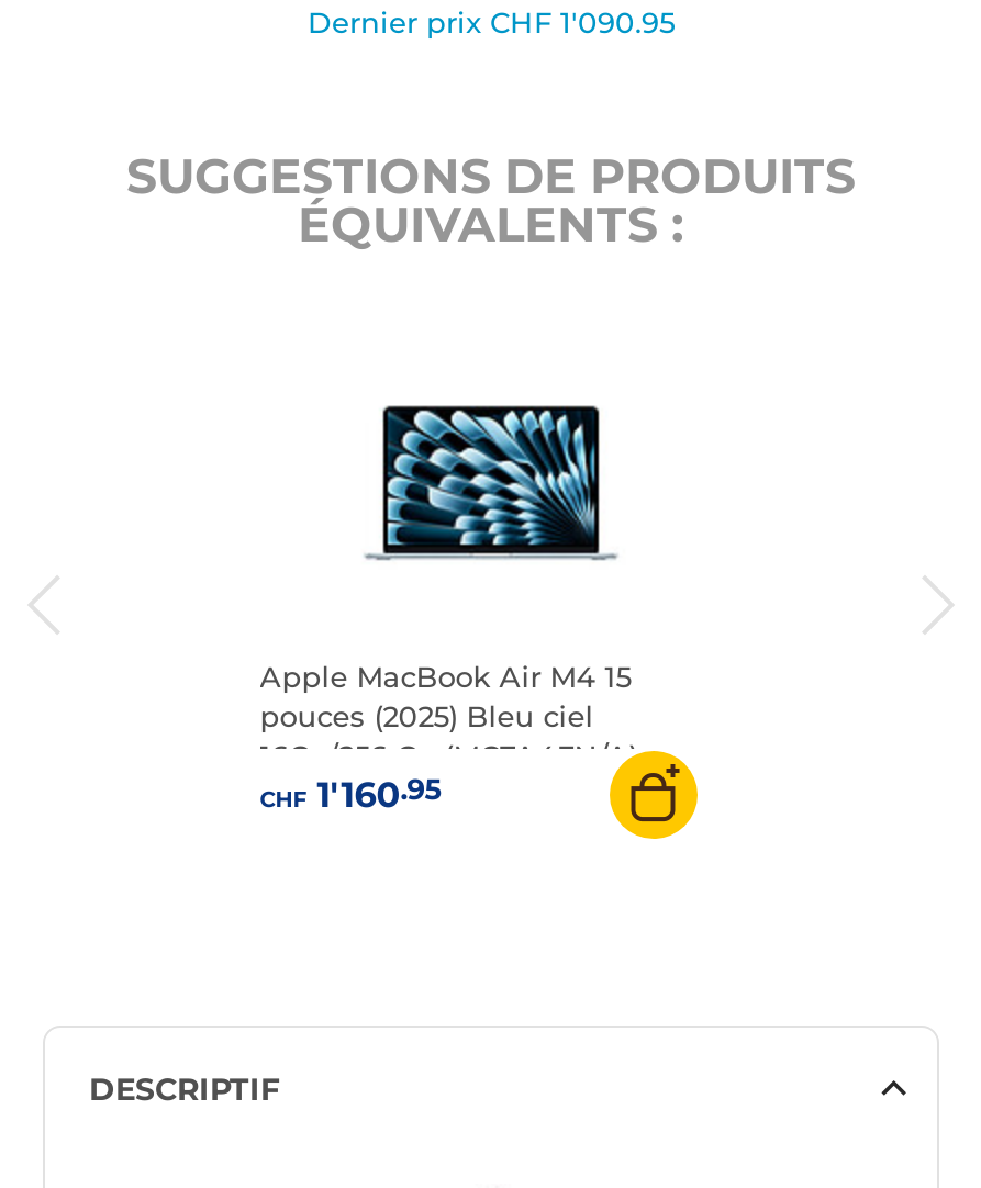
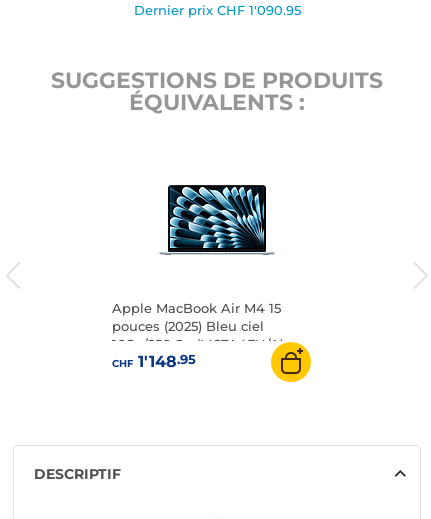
- CHF 1'160.95
+ CHF 1'148.95
